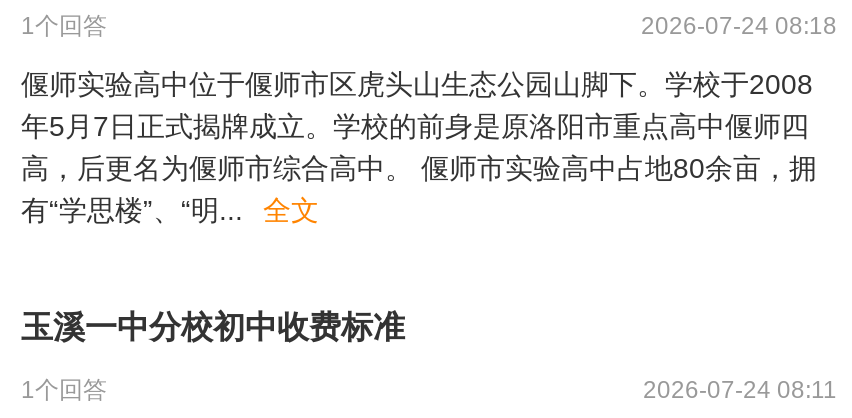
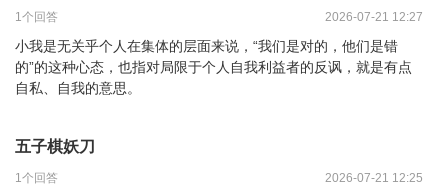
- 2026-07-24 08:18
+ 2026-07-21 12:27

- 偃师实验高中位于偃师市区虎头山生态公园山脚下。学校于2008
- 年5月7日正式揭牌成立。学校的前身是原洛阳市重点高中偃师四
- 高，后更名为偃师市综合高中。 偃师市实验高中占地80余亩，拥
- 有“学思楼”、“明...
- 全文
+ 小我是无关乎个人在集体的层面来说，“我们是对的，他们是错
+ 的”的这种心态，也指对局限于个人自我利益者的反讽，就是有点
+ 自私、自我的意思。

- 玉溪一中分校初中收费标准
+ 五子棋妖刀

- 2026-07-24 08:11
+ 2026-07-21 12:25
